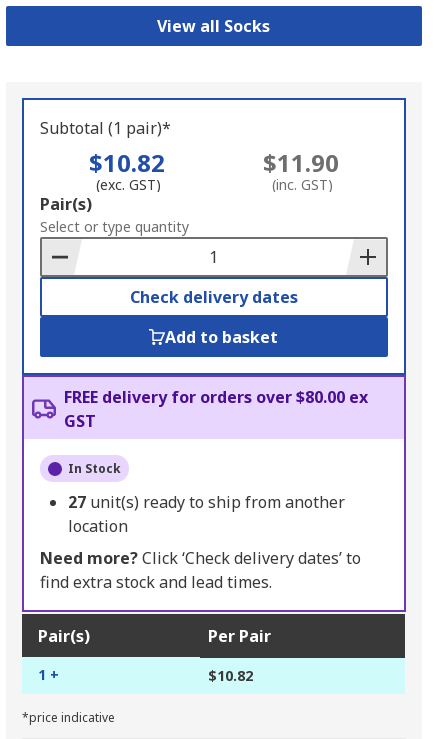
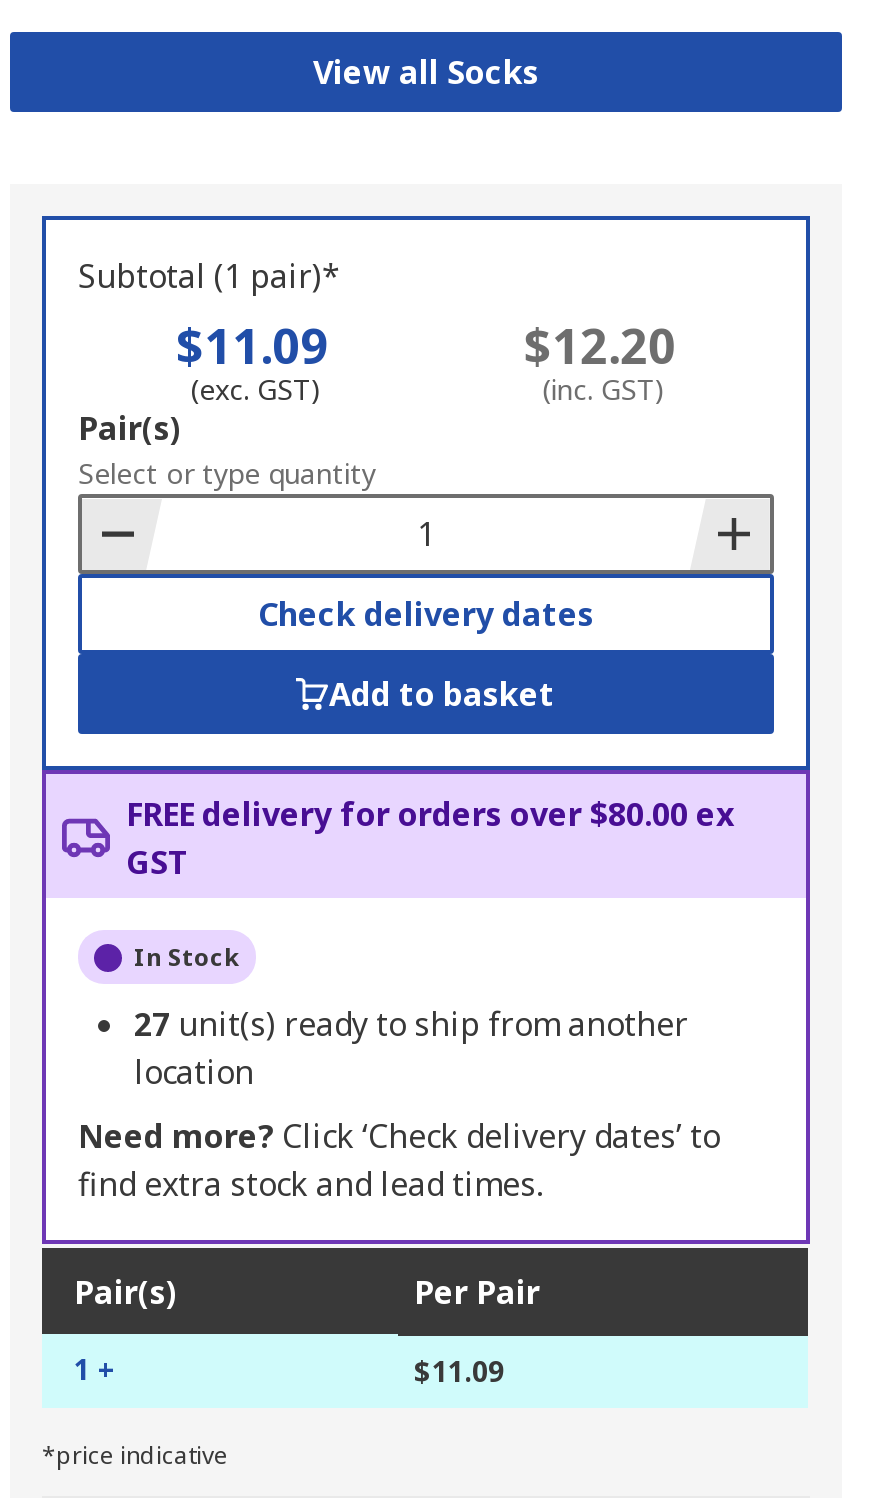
- $10.82
+ $11.09

- $11.90
+ $12.20

- $10.82
+ $11.09
